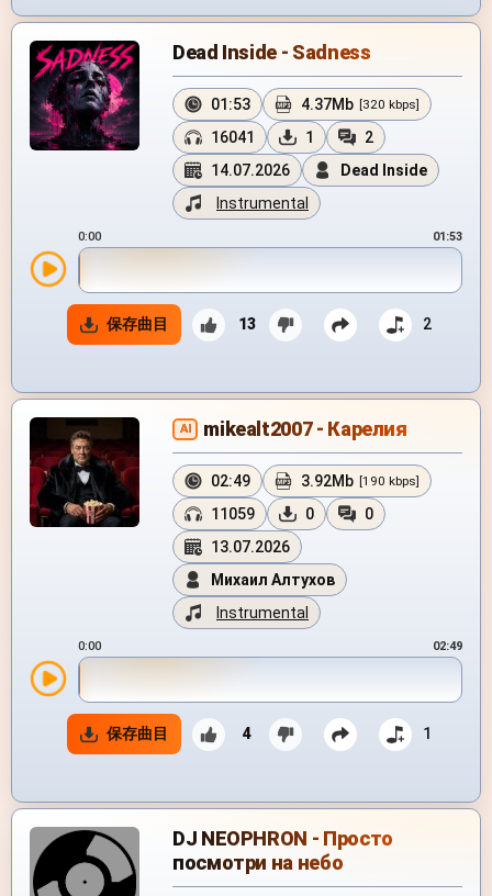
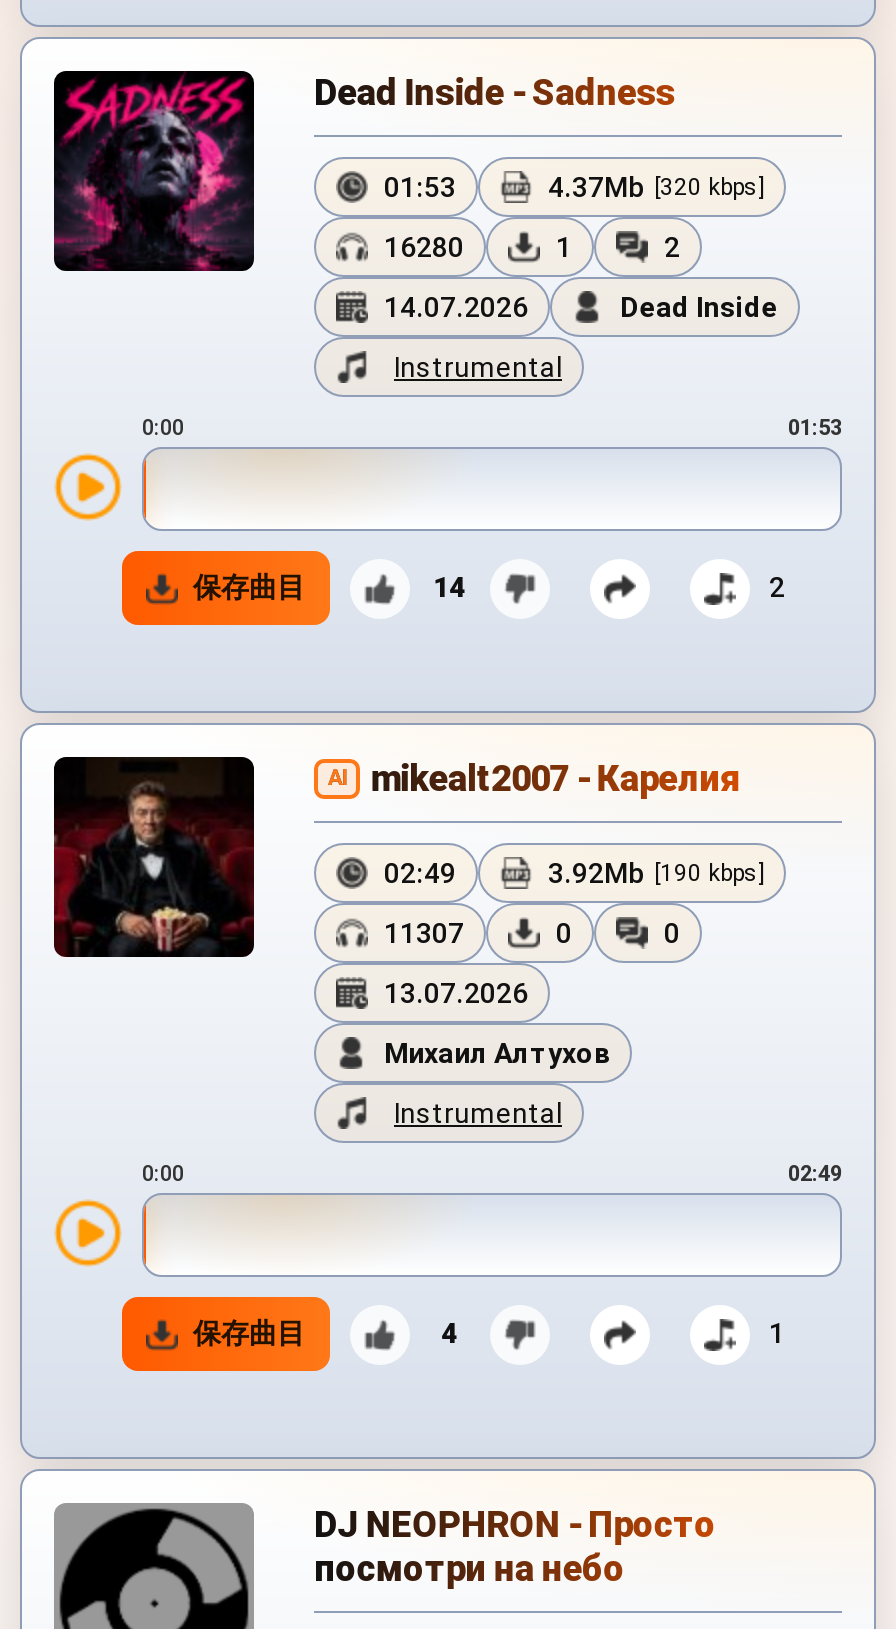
- 16041
+ 16280

- 13
+ 14

- 11059
+ 11307
